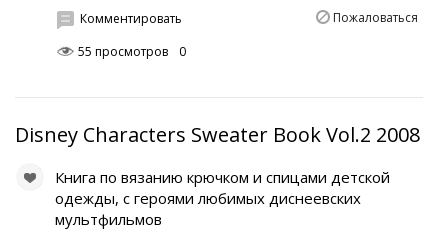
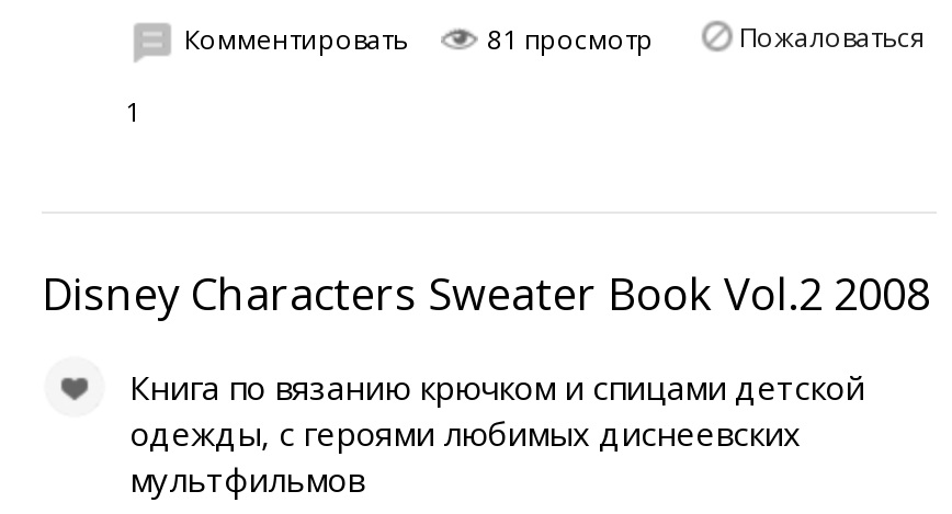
- 55 просмотров
- 0
+ 81 просмотр
+ 1
